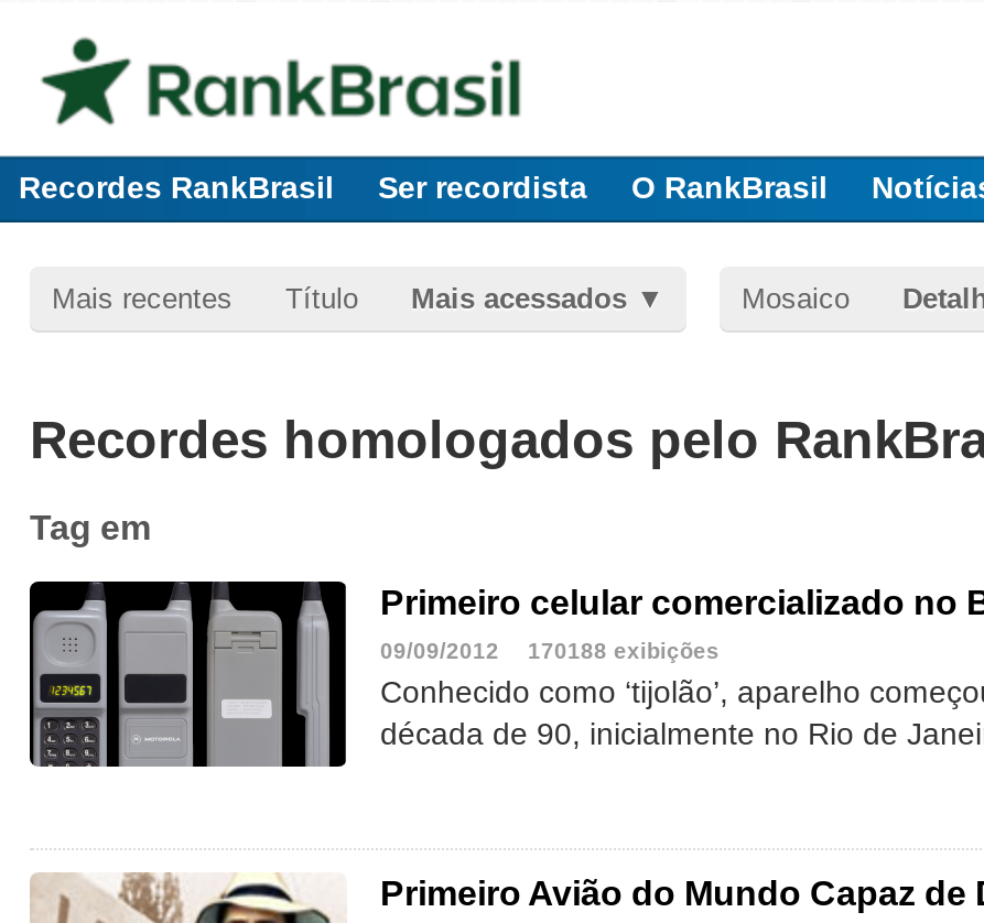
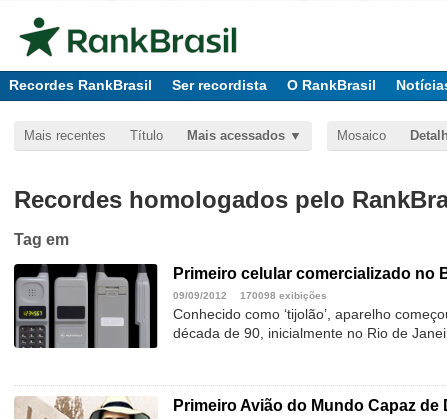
- 09/09/2012 170188 exibições
+ 09/09/2012 170098 exibições
